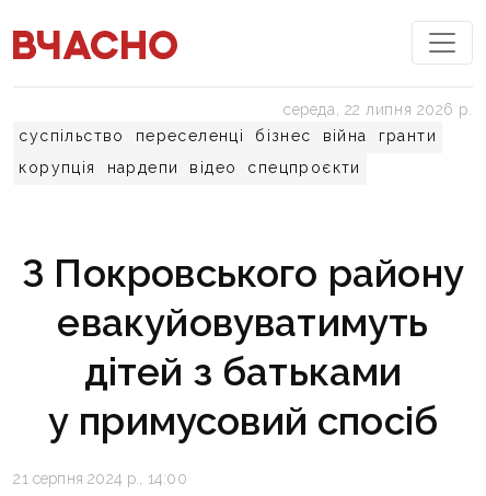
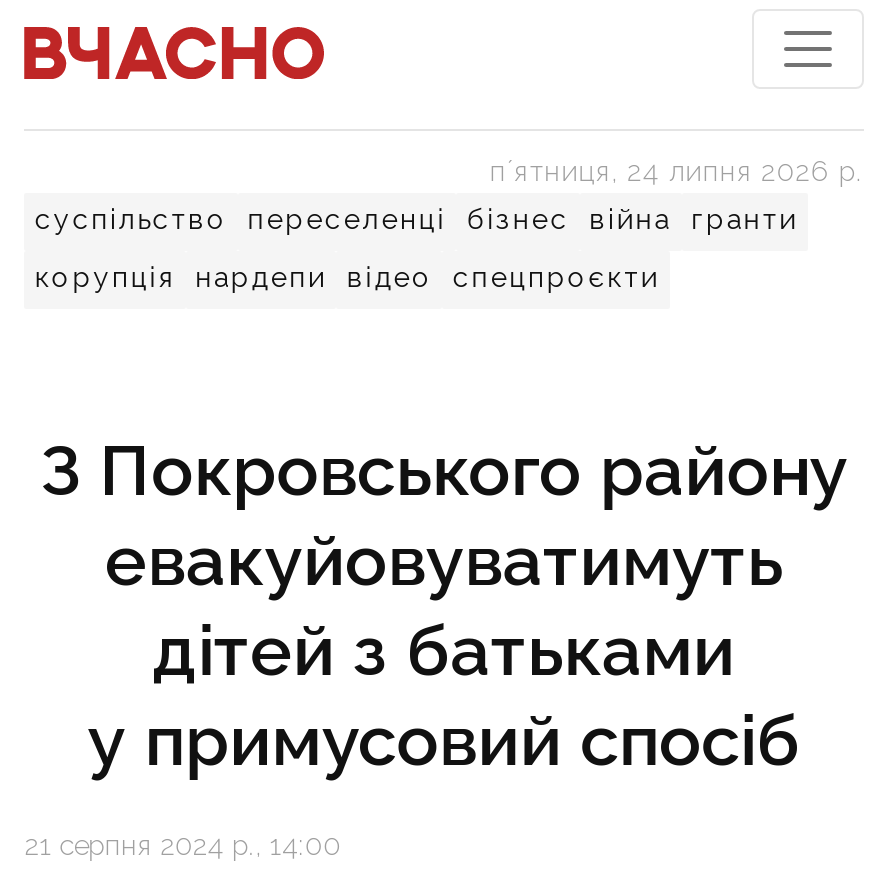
- середа, 22 липня 2026 р.
+ пʼятниця, 24 липня 2026 р.
